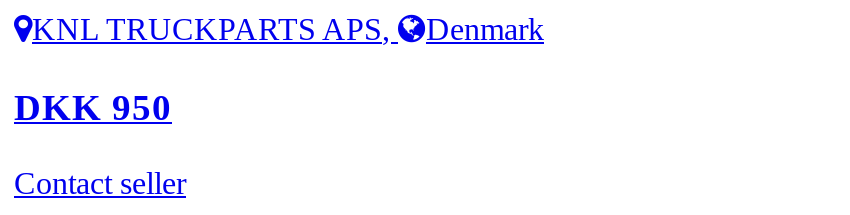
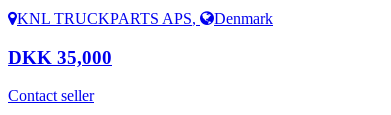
- DKK 950
+ DKK 35,000
